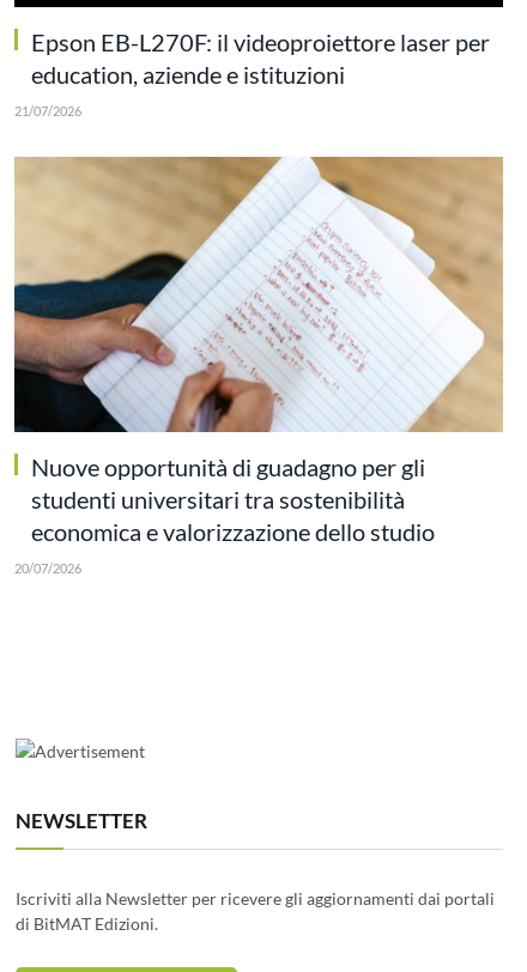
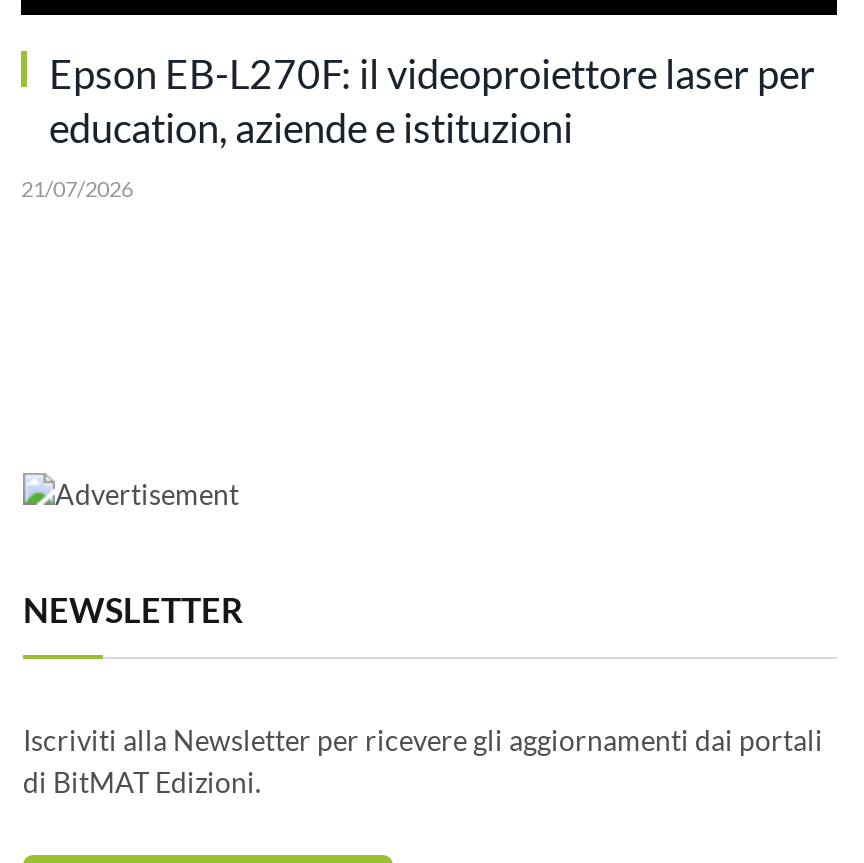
- [image]
- Nuove opportunità di guadagno per gli
- studenti universitari tra sostenibilità
- economica e valorizzazione dello studio
- 20/07/2026
